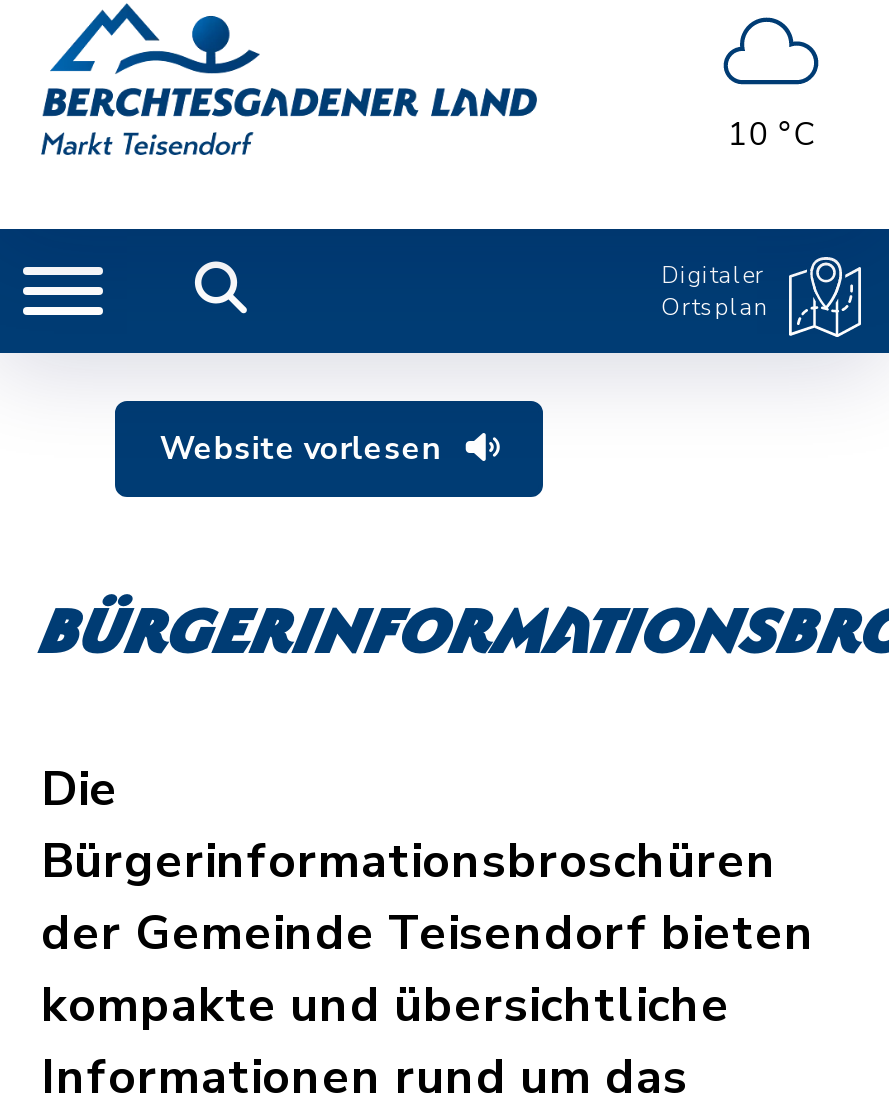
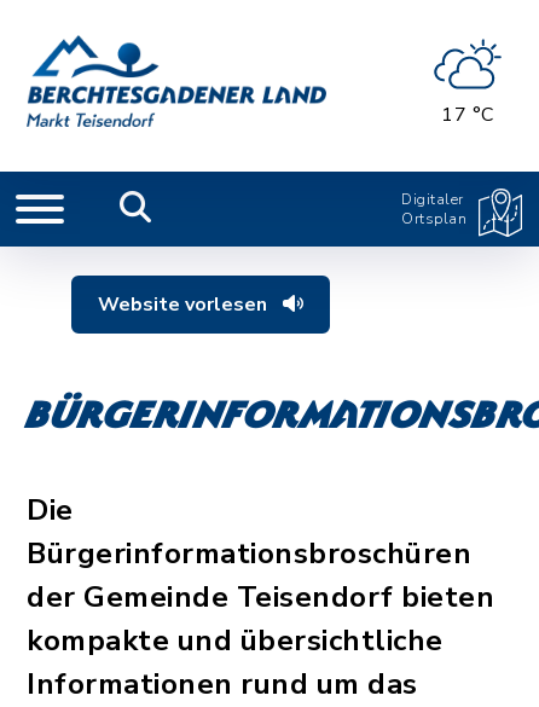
- [image]
- 10 °C
+ [image]
+ 17 °C
